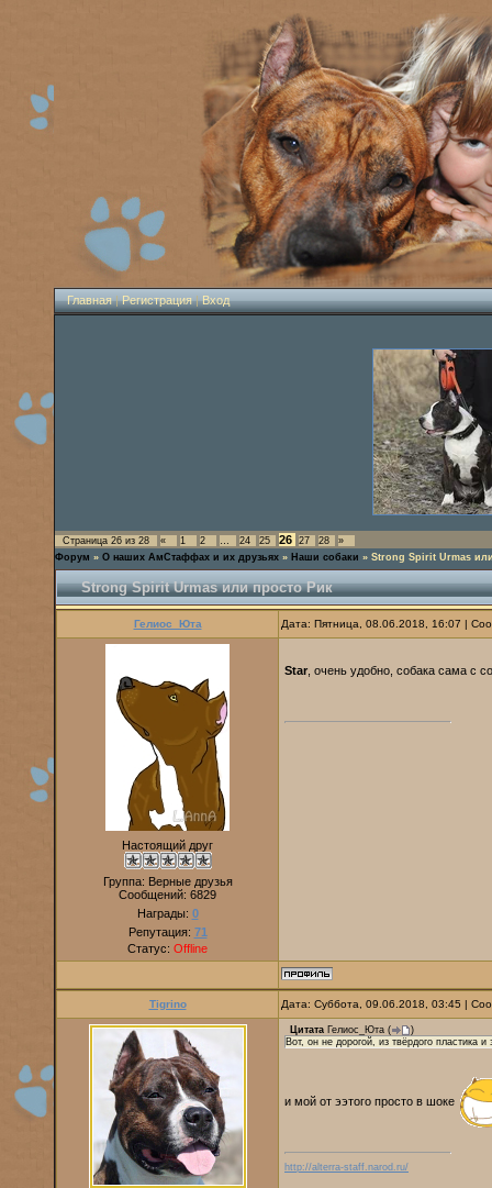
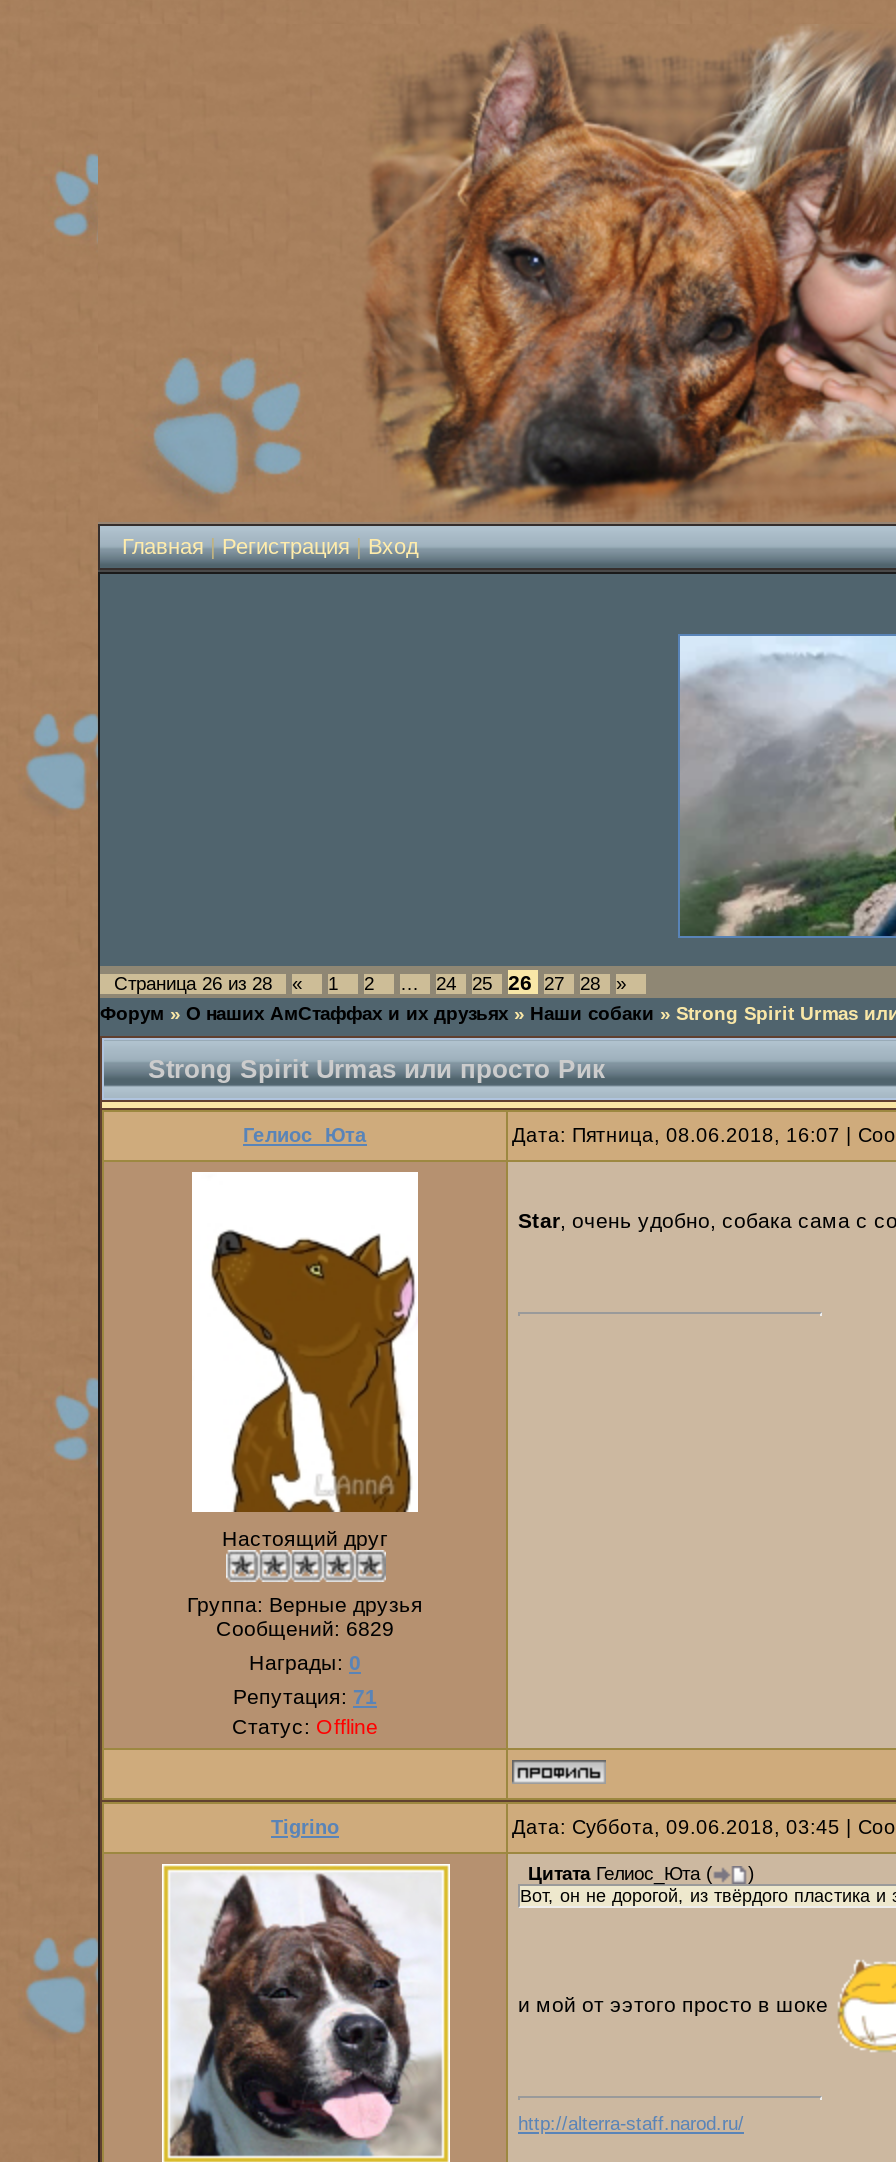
- [image]
+ [image]
